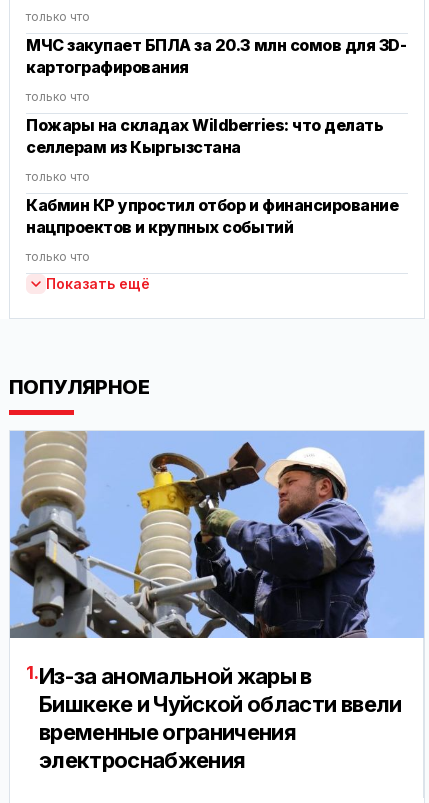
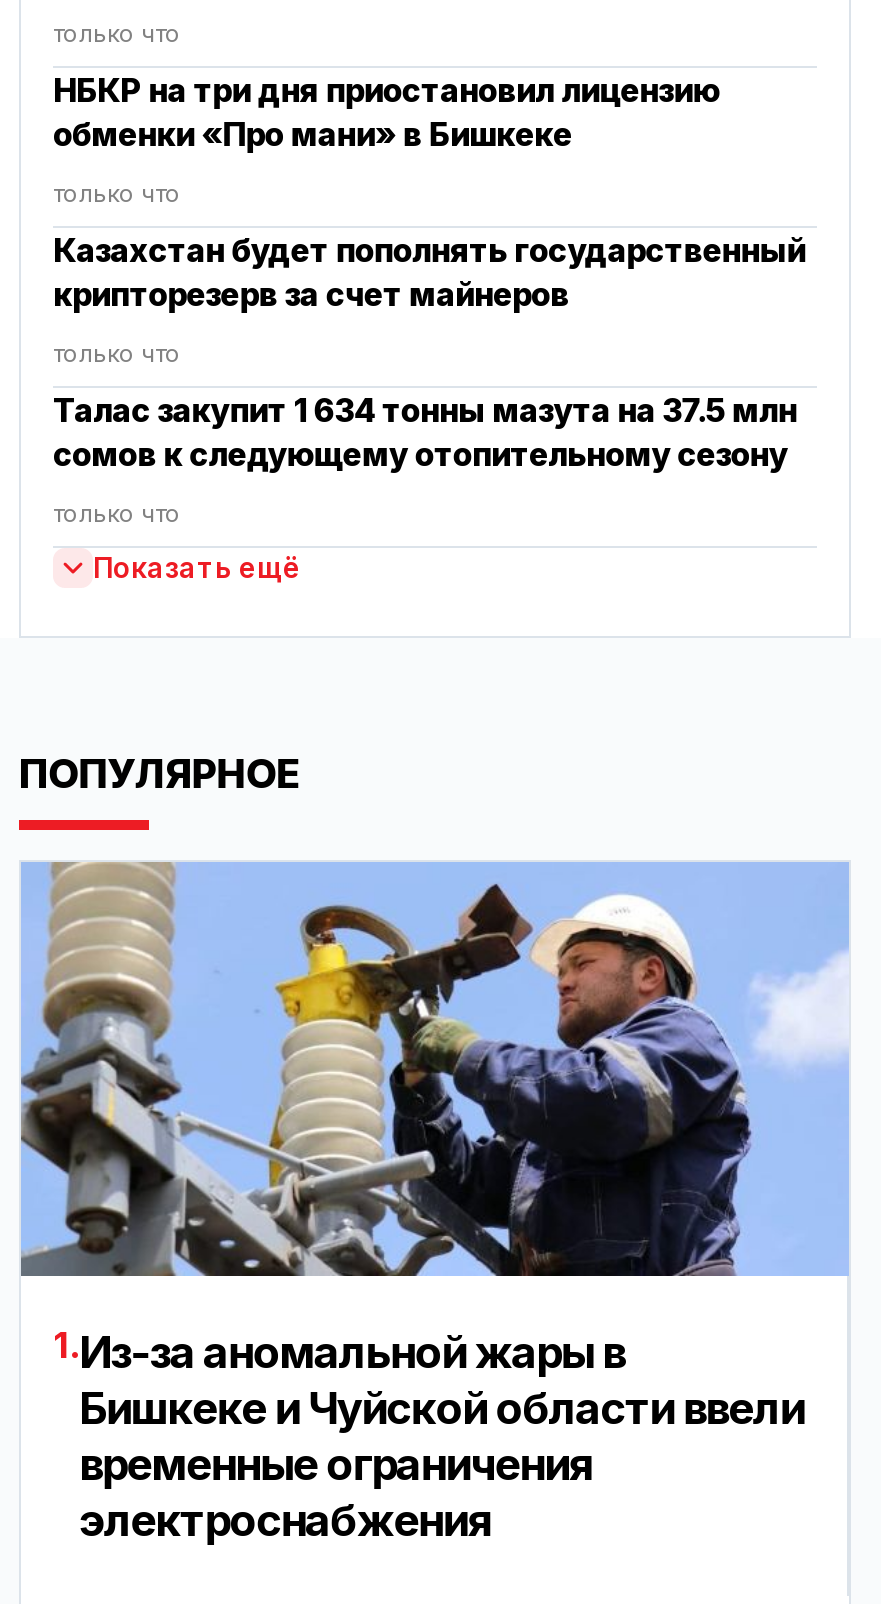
- МЧС закупает БПЛА за 20.3 млн сомов для 3D-
- картографирования
+ НБКР на три дня приостановил лицензию
+ обменки «Про мани» в Бишкеке

- Пожары на складах Wildberries: что делать
- селлерам из Кыргызстана
+ Казахстан будет пополнять государственный
+ крипторезерв за счет майнеров

- Кабмин КР упростил отбор и финансирование
- нацпроектов и крупных событий
+ Талас закупит 1 634 тонны мазута на 37.5 млн
+ сомов к следующему отопительному сезону
